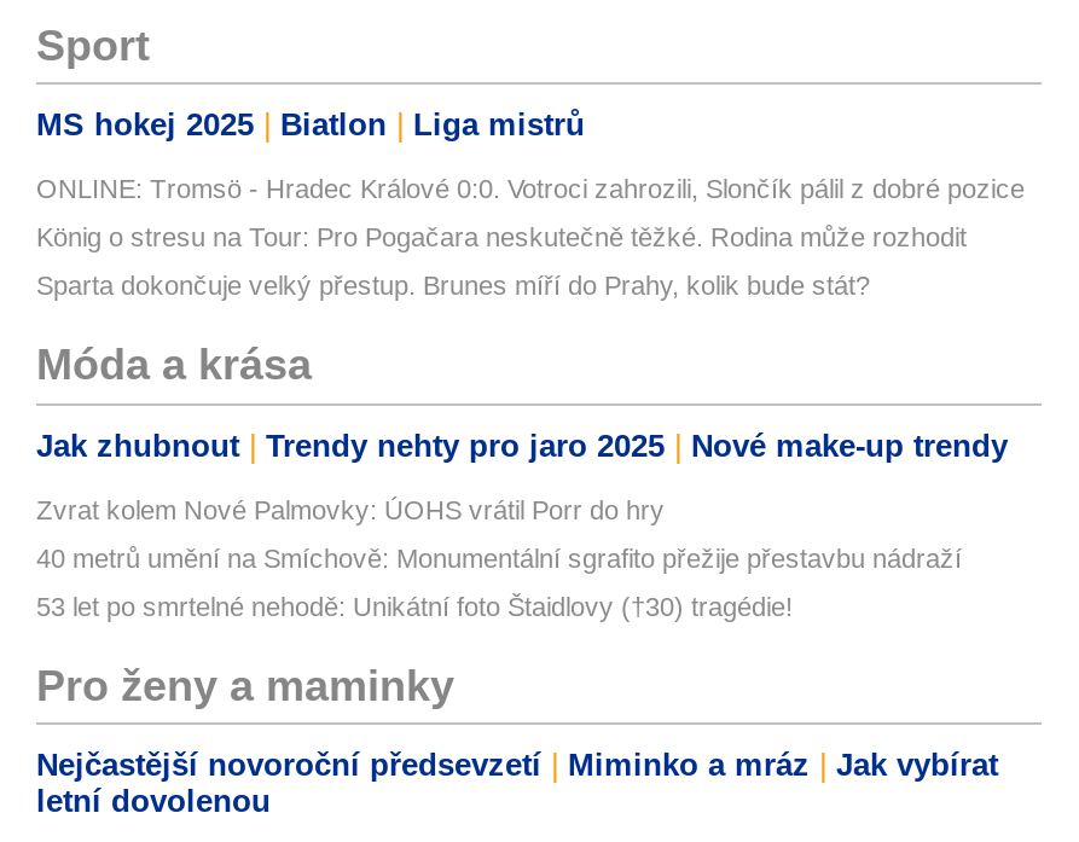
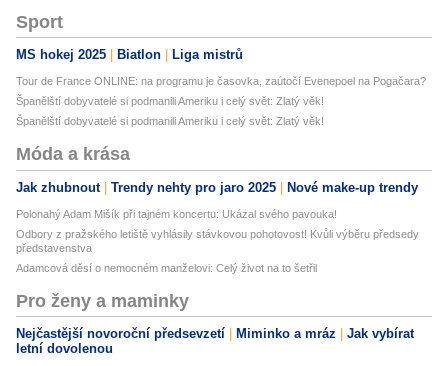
- ONLINE: Tromsö - Hradec Králové 0:0. Votroci zahrozili, Slončík pálil z dobré pozice
+ Tour de France ONLINE: na programu je časovka, zaútočí Evenepoel na Pogačara?

- König o stresu na Tour: Pro Pogačara neskutečně těžké. Rodina může rozhodit
+ Španělští dobyvatelé si podmanili Ameriku i celý svět: Zlatý věk!

- Sparta dokončuje velký přestup. Brunes míří do Prahy, kolik bude stát?
+ Španělští dobyvatelé si podmanili Ameriku i celý svět: Zlatý věk!

- Zvrat kolem Nové Palmovky: ÚOHS vrátil Porr do hry
+ Polonahý Adam Mišík při tajném koncertu: Ukázal svého pavouka!

- 40 metrů umění na Smíchově: Monumentální sgrafito přežije přestavbu nádraží
+ Odbory z pražského letiště vyhlásily stávkovou pohotovost! Kvůli výběru předsedy
+ představenstva

- 53 let po smrtelné nehodě: Unikátní foto Štaidlovy (†30) tragédie!
+ Adamcová děsí o nemocném manželovi: Celý život na to šetřil
